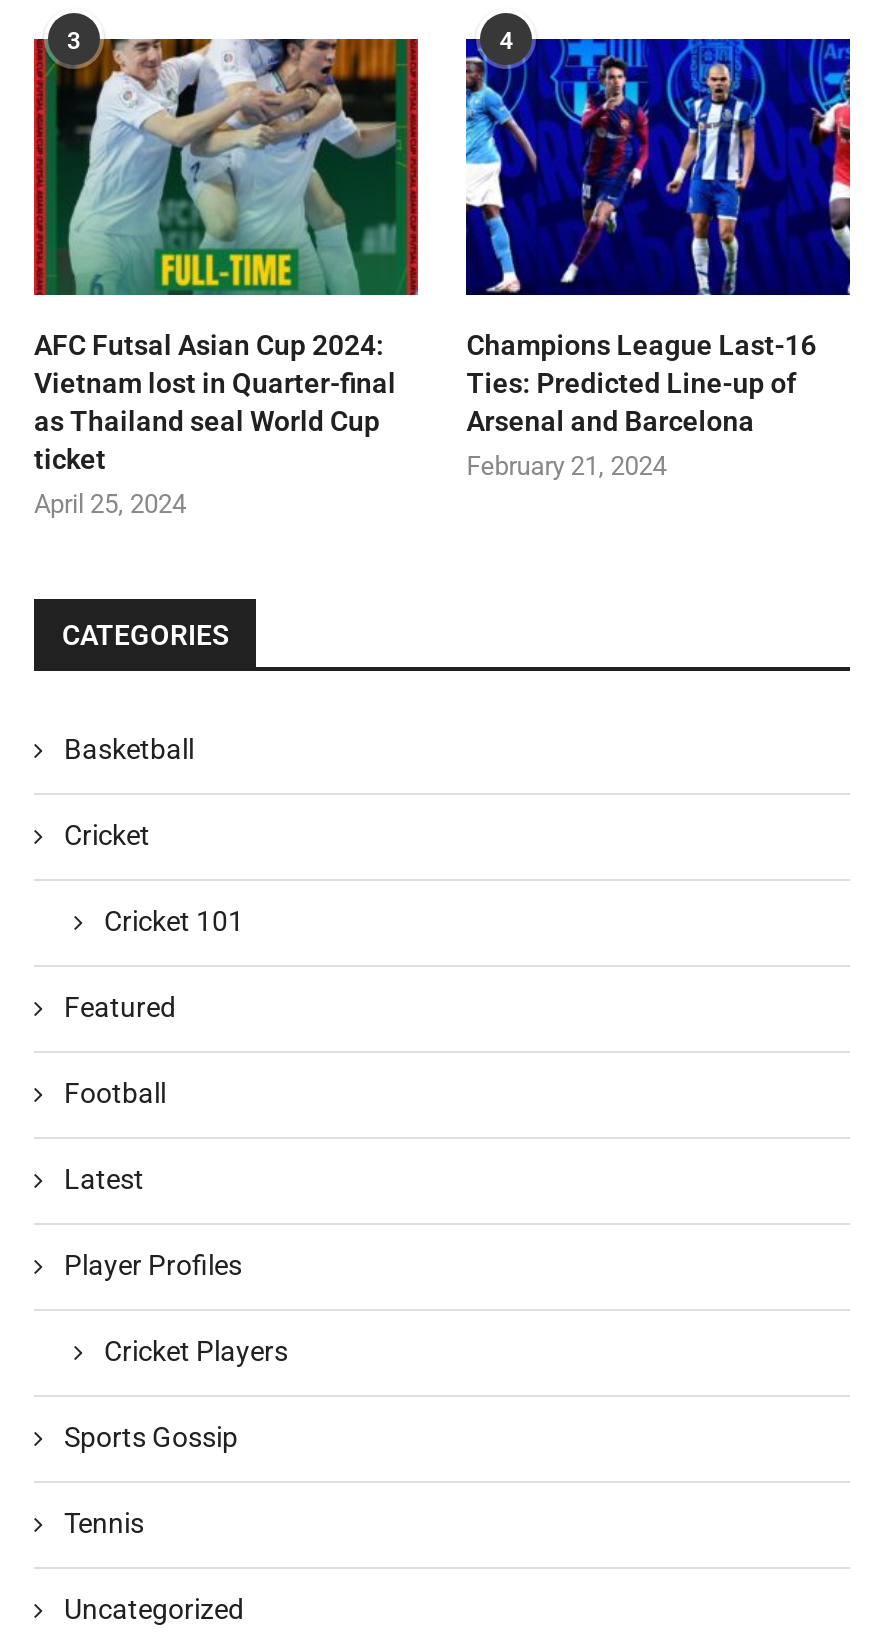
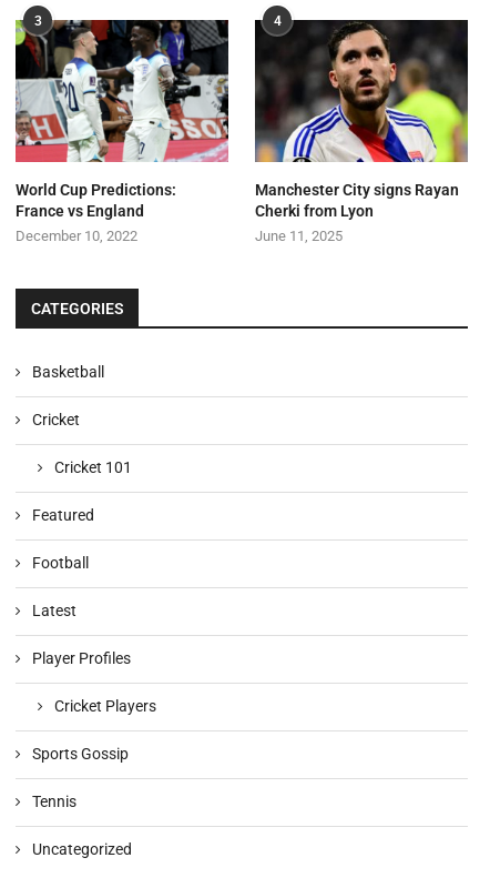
- [image]
- AFC Futsal Asian Cup 2024:
- Vietnam lost in Quarter-final
- as Thailand seal World Cup
- ticket
- April 25, 2024
+ [image]
+ World Cup Predictions:
+ France vs England
+ December 10, 2022

- [image]
- Champions League Last-16
- Ties: Predicted Line-up of
- Arsenal and Barcelona
- February 21, 2024
+ [image]
+ Manchester City signs Rayan
+ Cherki from Lyon
+ June 11, 2025
